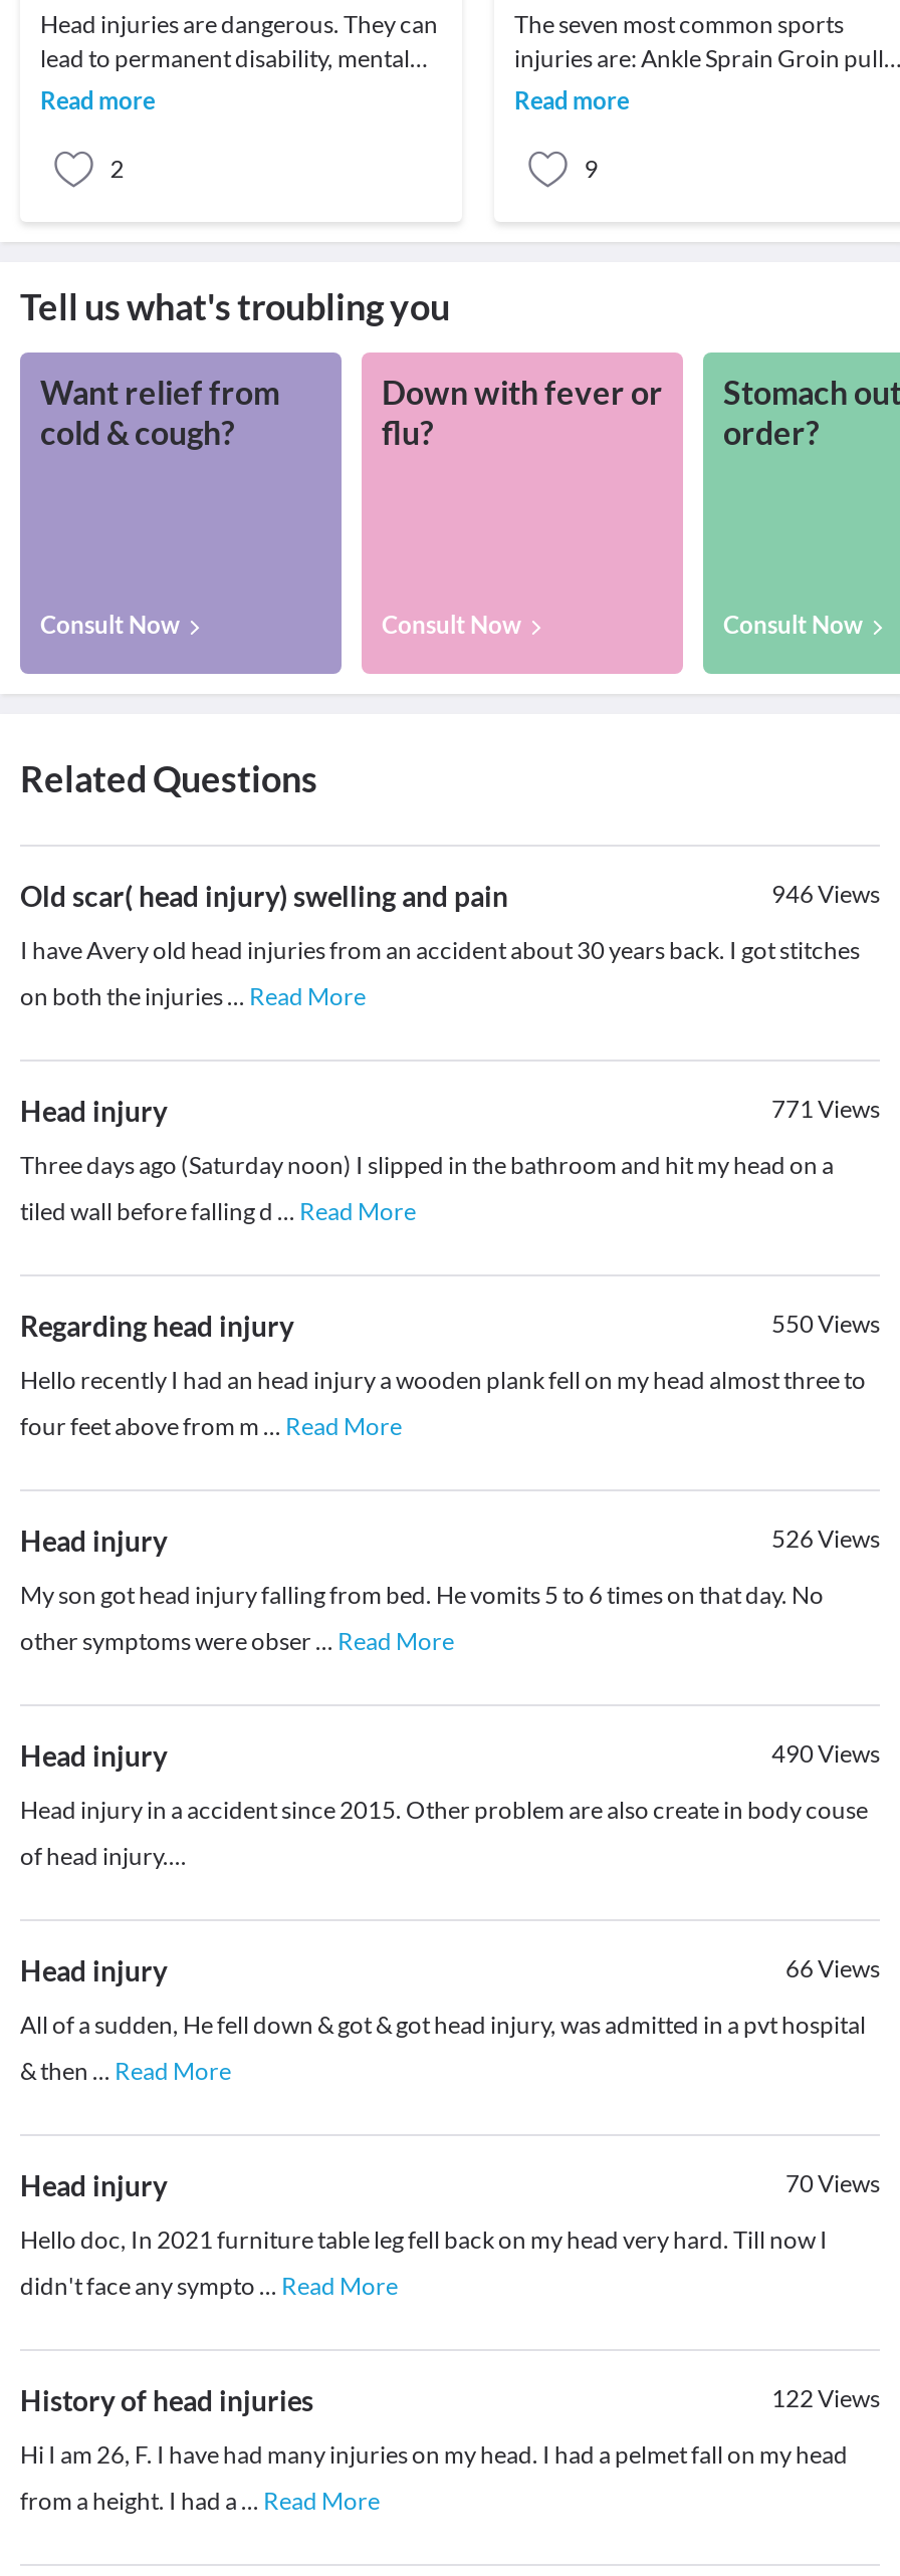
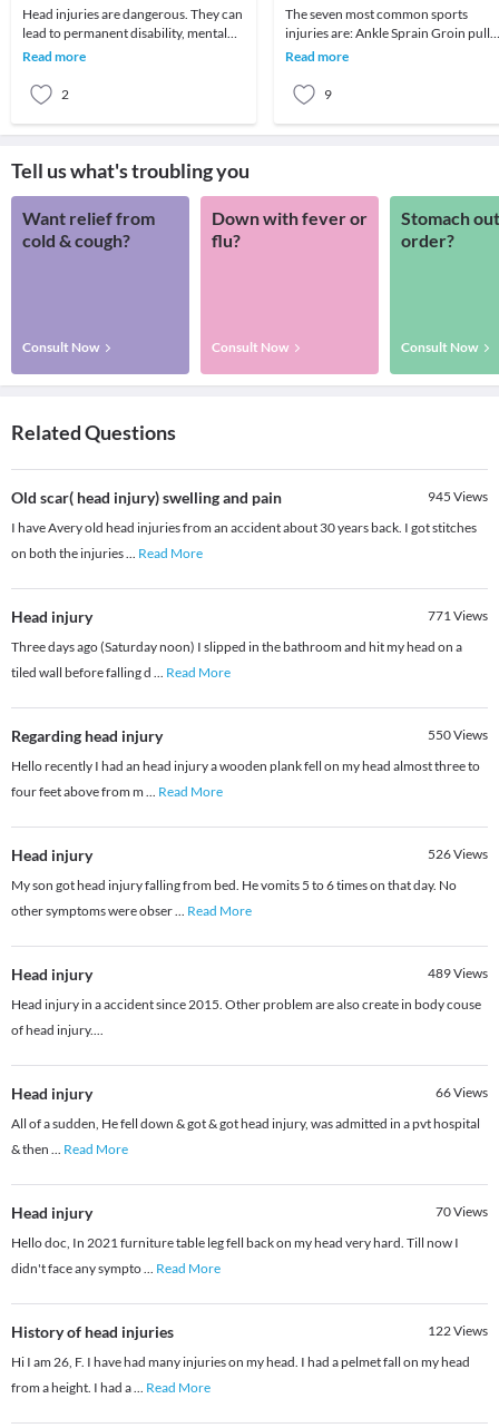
- 946Views
+ 945Views

- 490Views
+ 489Views
